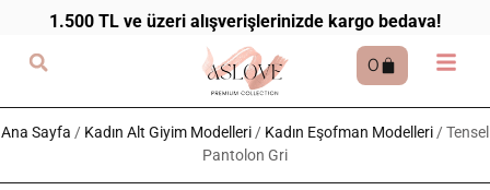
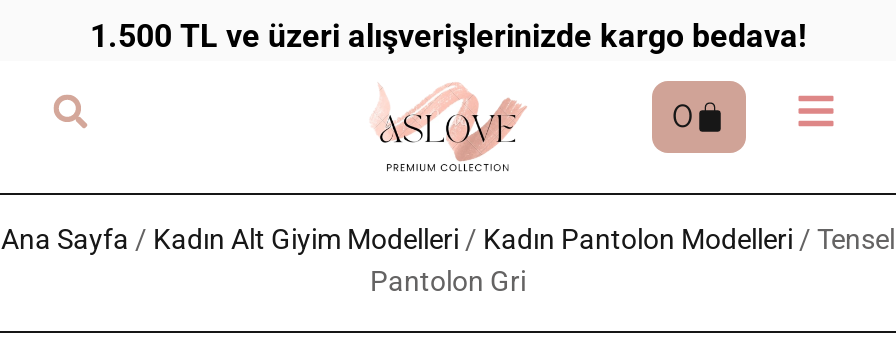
- Ana Sayfa / Kadın Alt Giyim Modelleri / Kadın Eşofman Modelleri / Tensel
+ Ana Sayfa / Kadın Alt Giyim Modelleri / Kadın Pantolon Modelleri / Tensel
